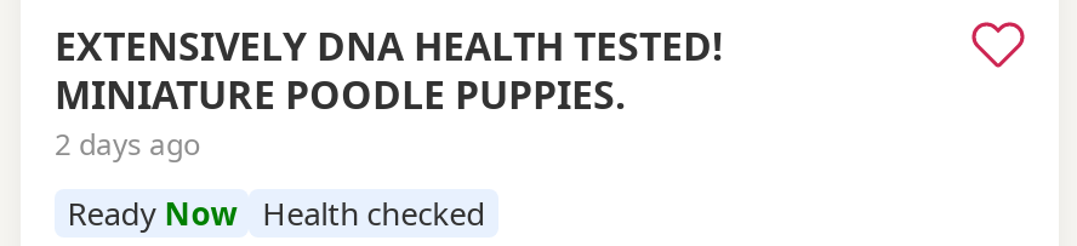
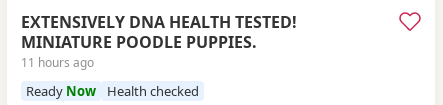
- 2 days ago
+ 11 hours ago
